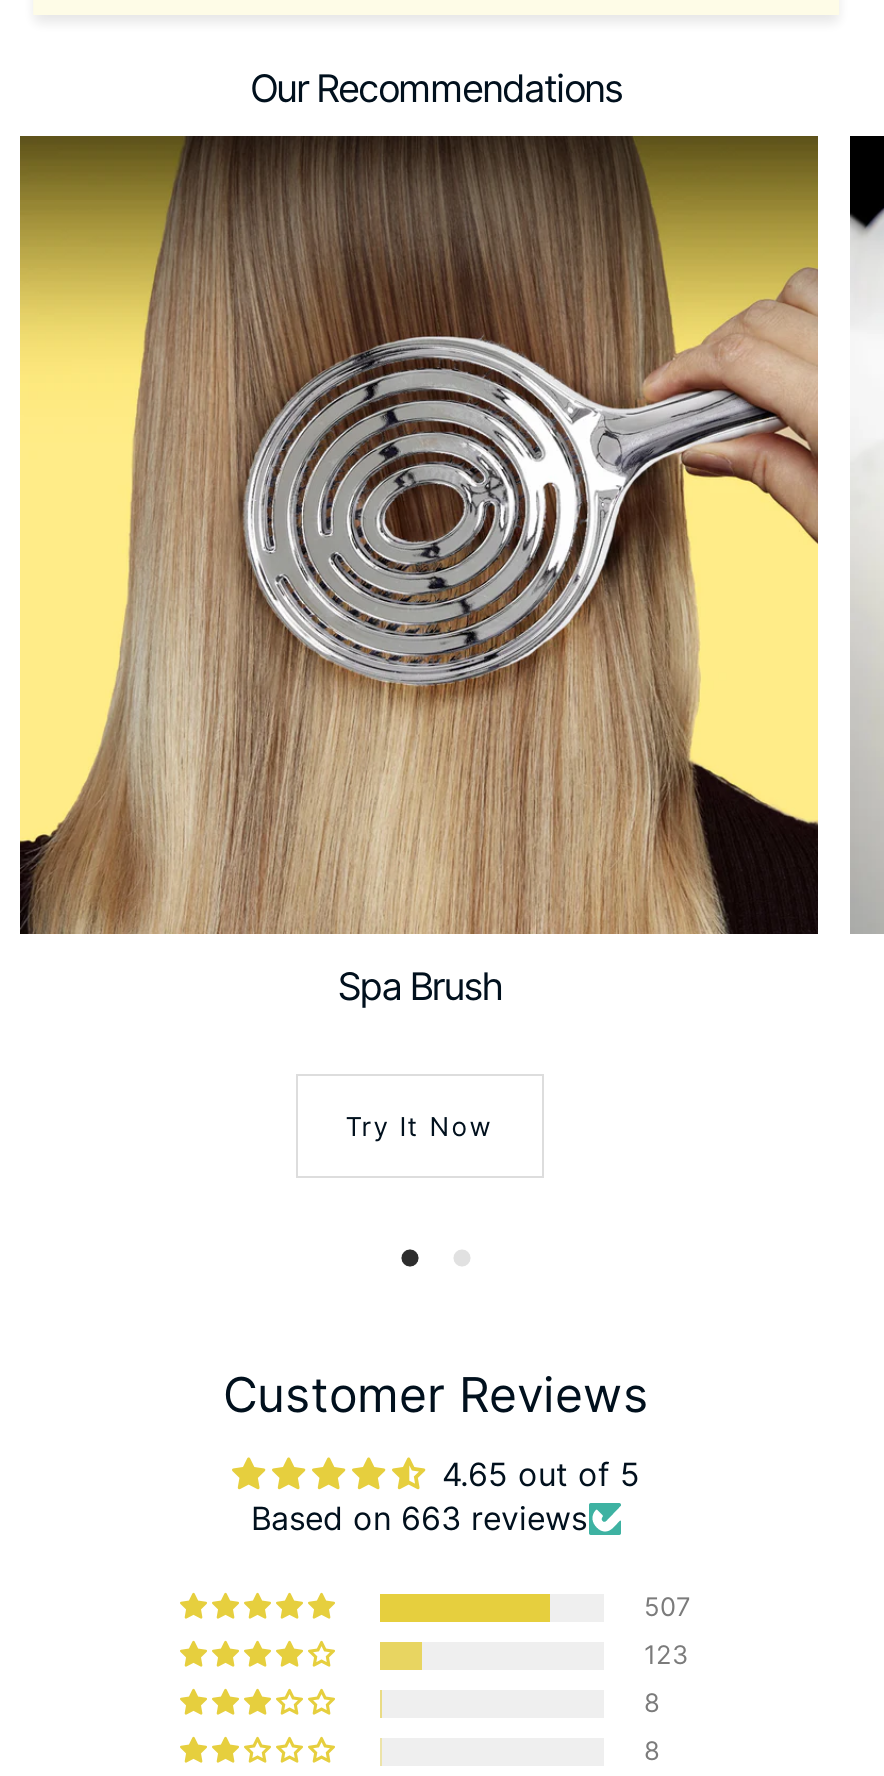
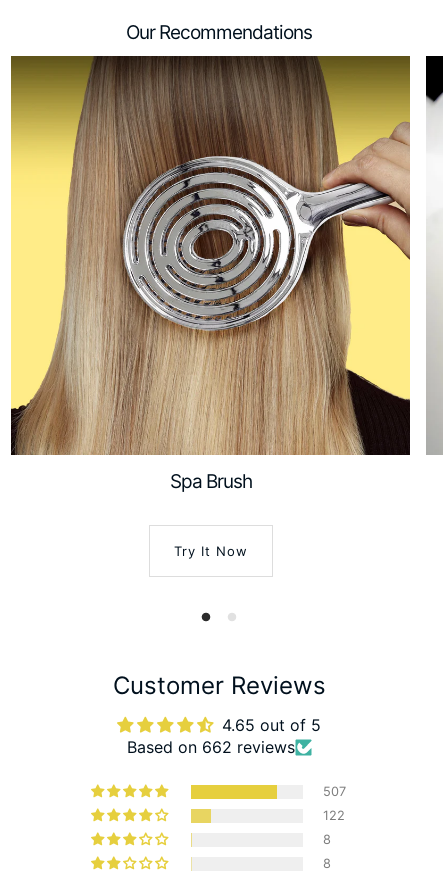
- Based on 663 reviews
+ Based on 662 reviews

- 123
+ 122
